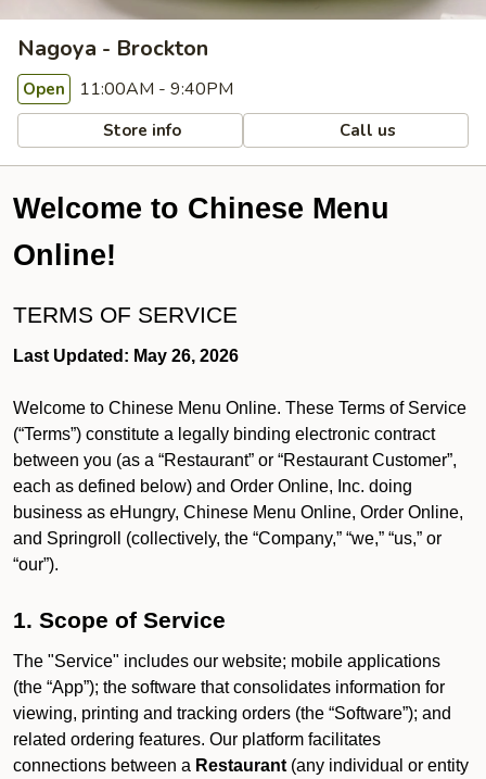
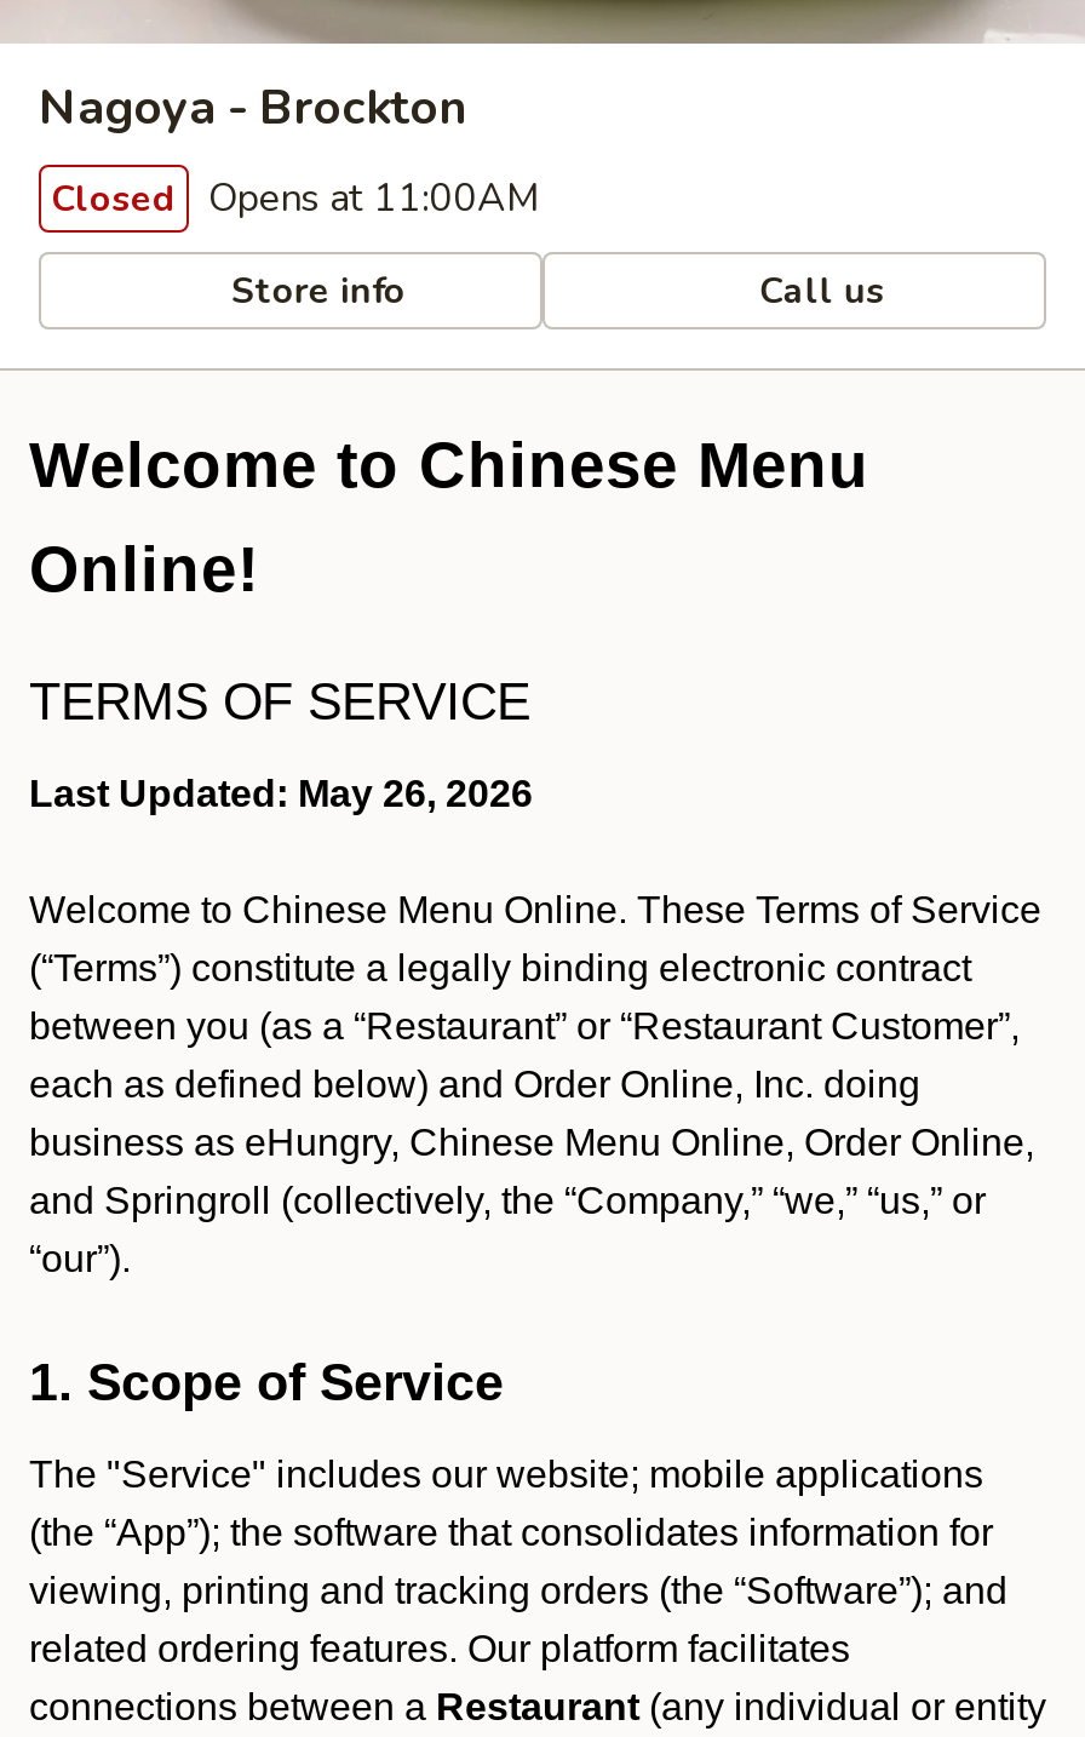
- Open 11:00AM - 9:40PM
+ Closed Opens at 11:00AM
